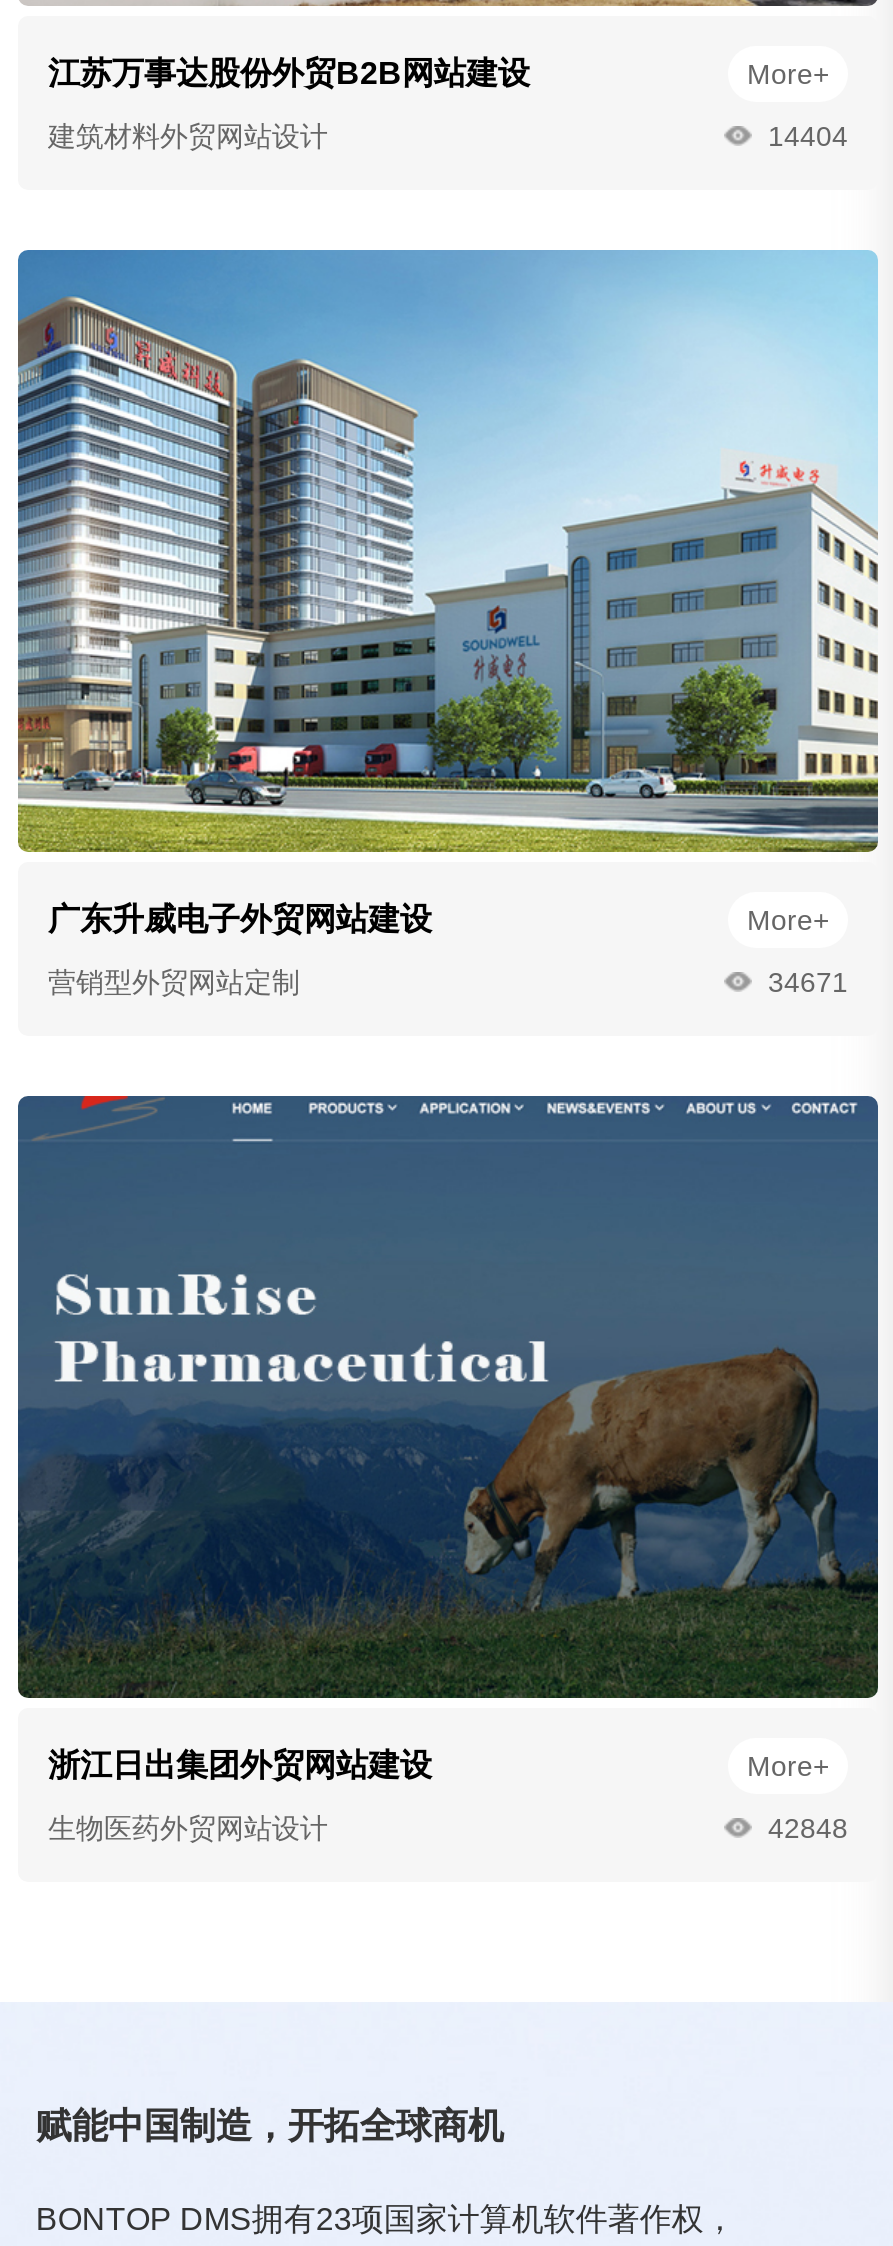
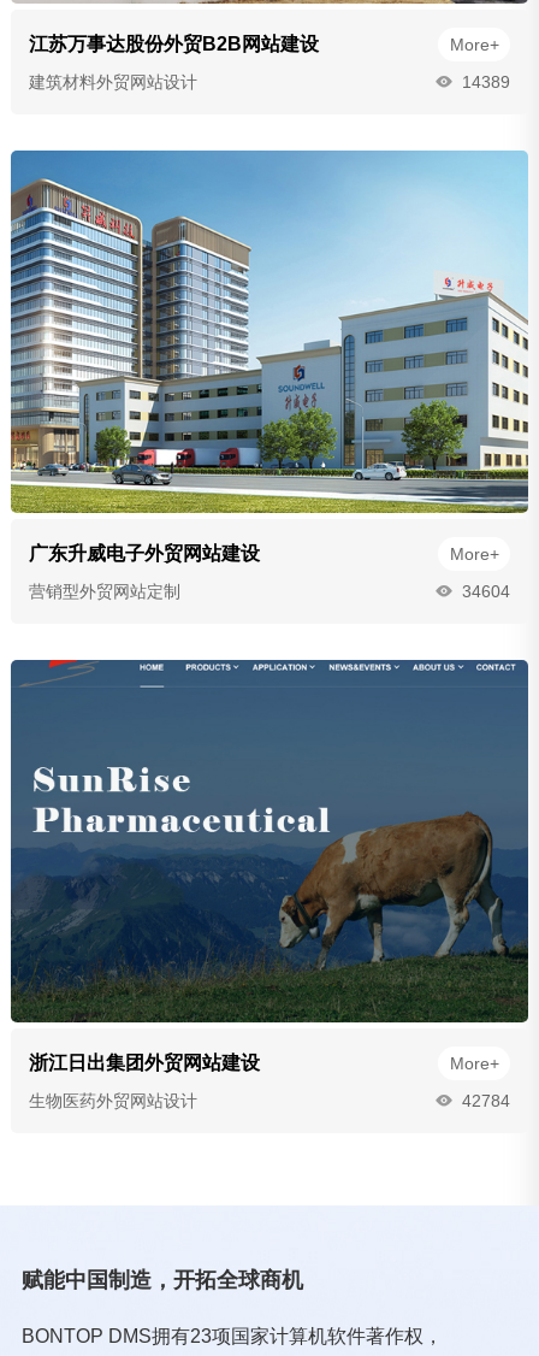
- 14404
+ 14389

- 34671
+ 34604

- 42848
+ 42784
